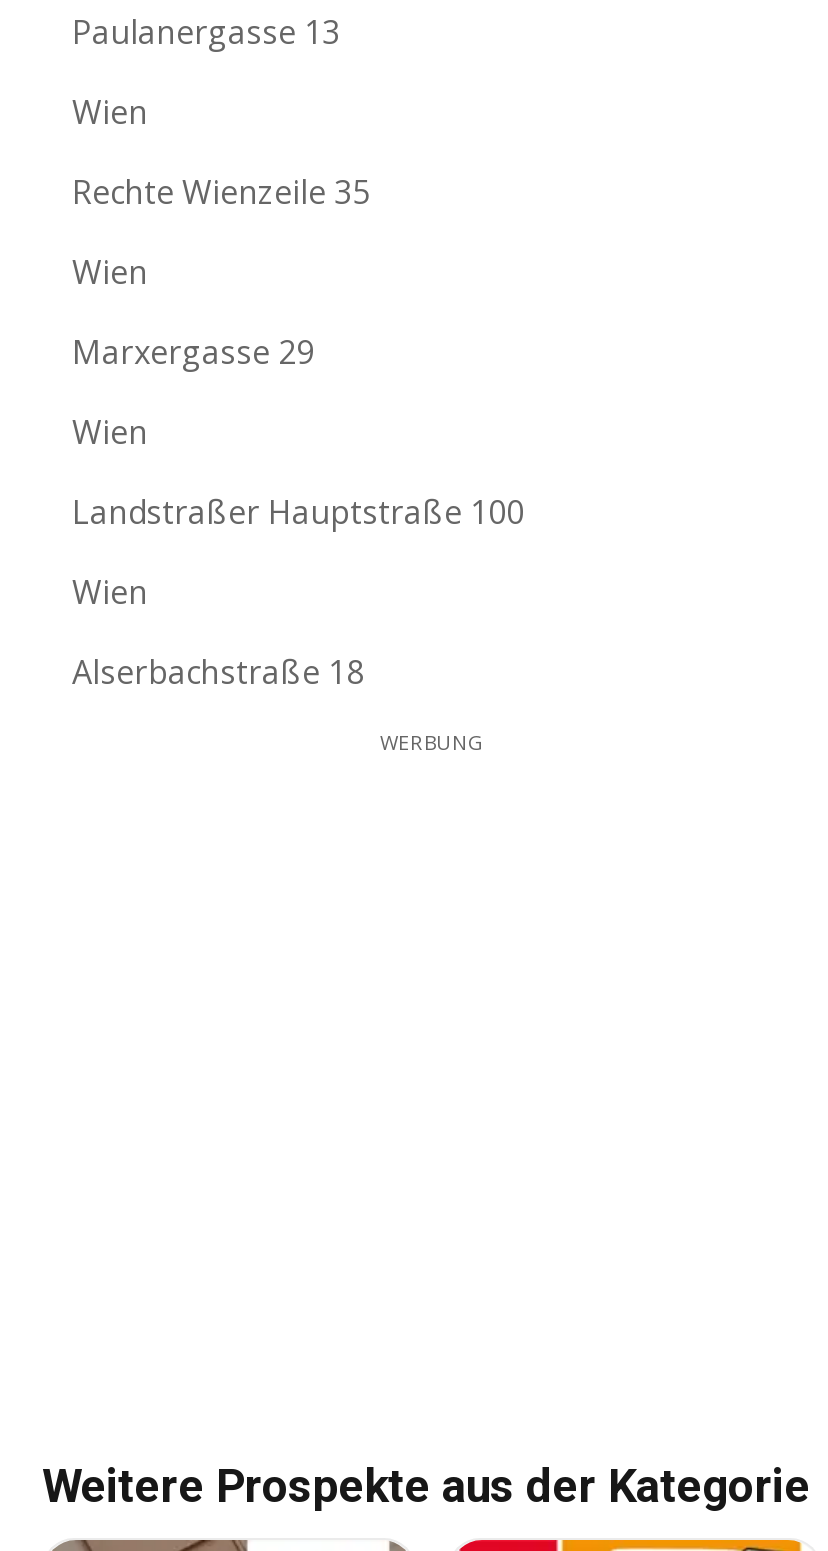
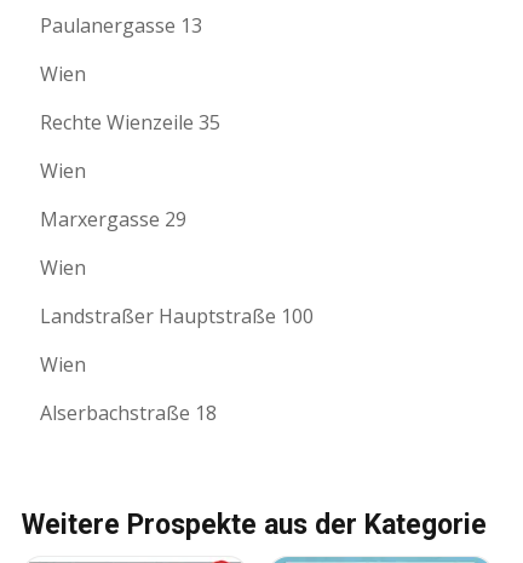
- WERBUNG
